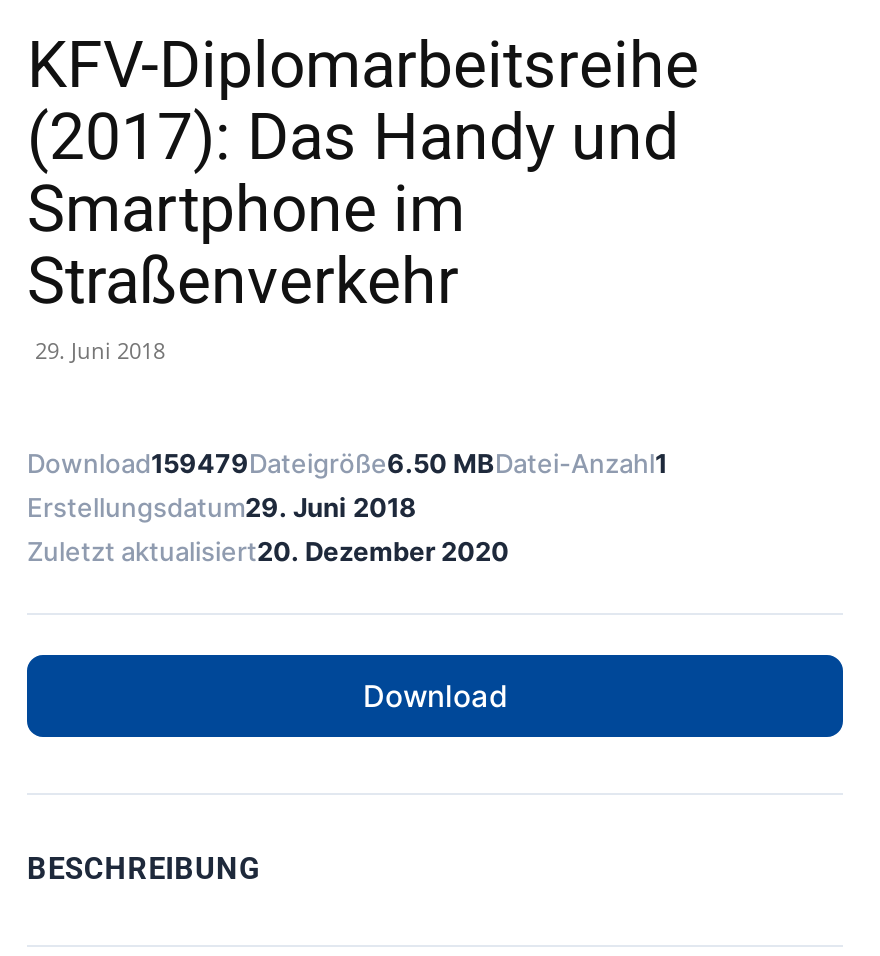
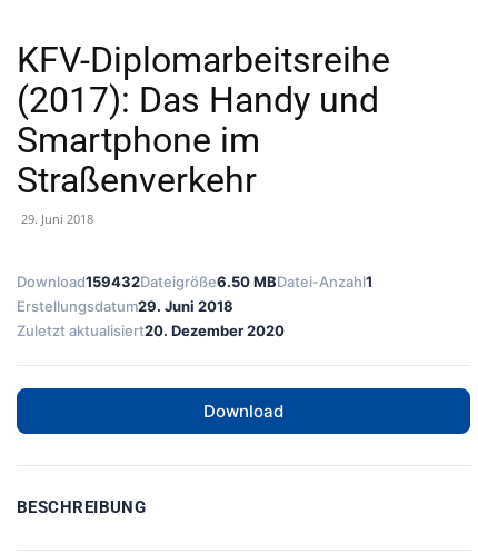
- Download159479Dateigröße6.50 MBDatei-Anzahl1
+ Download159432Dateigröße6.50 MBDatei-Anzahl1
